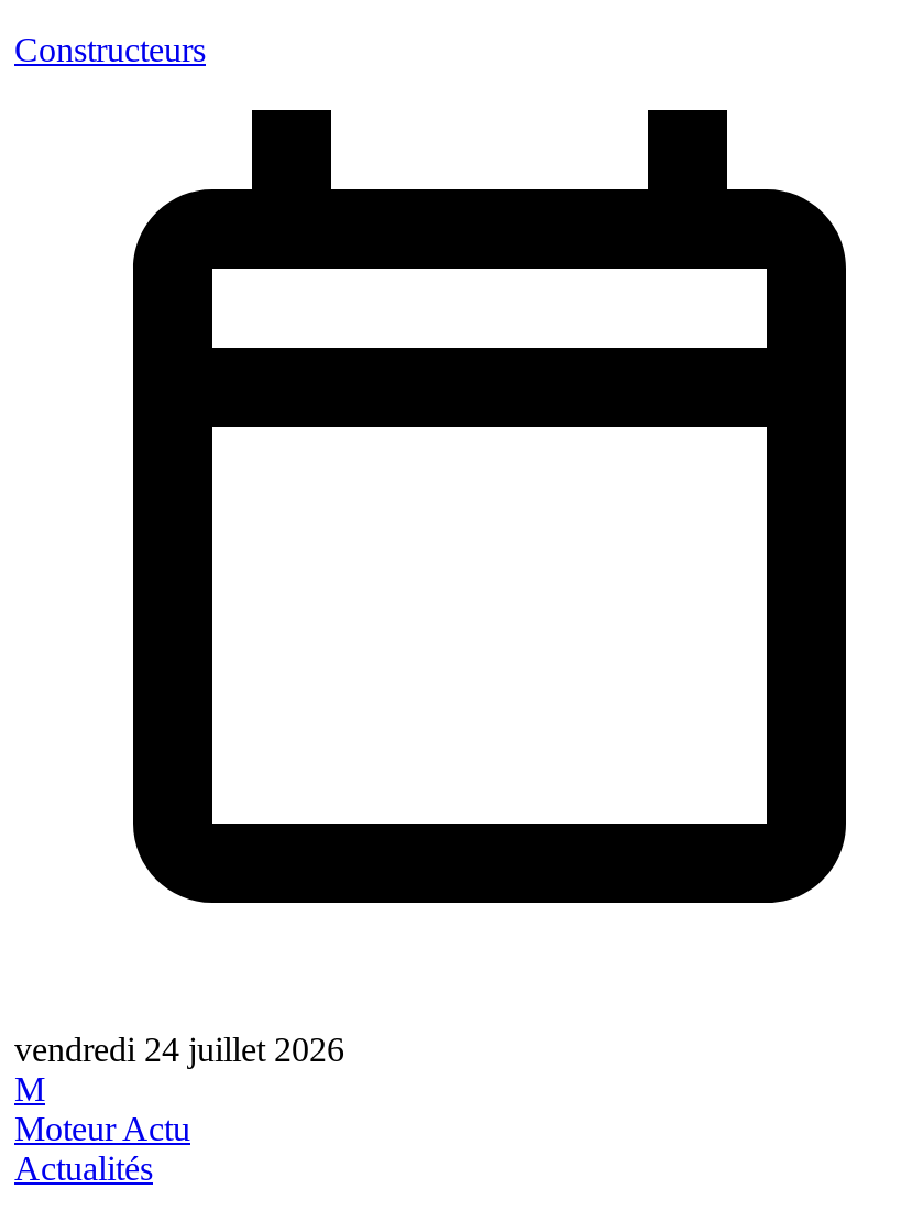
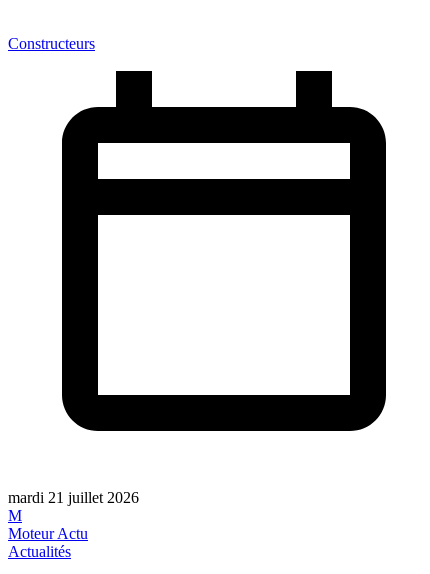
- vendredi 24 juillet 2026
+ mardi 21 juillet 2026
